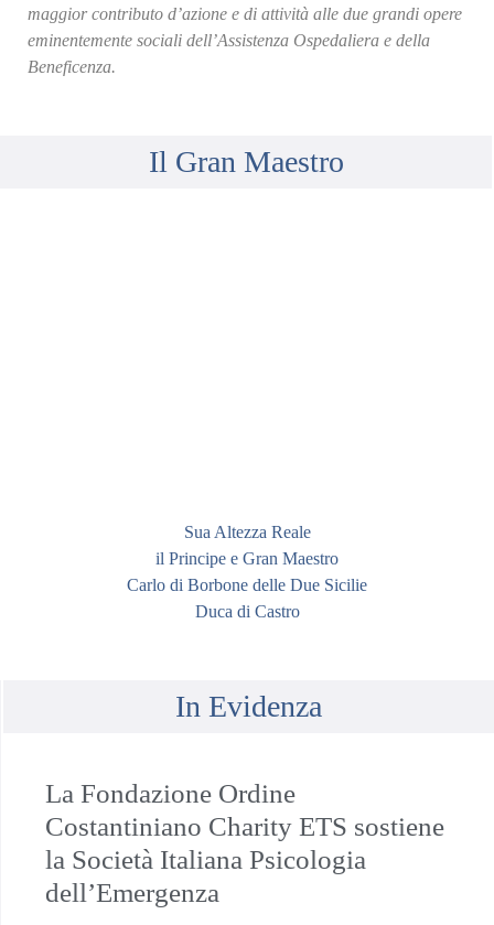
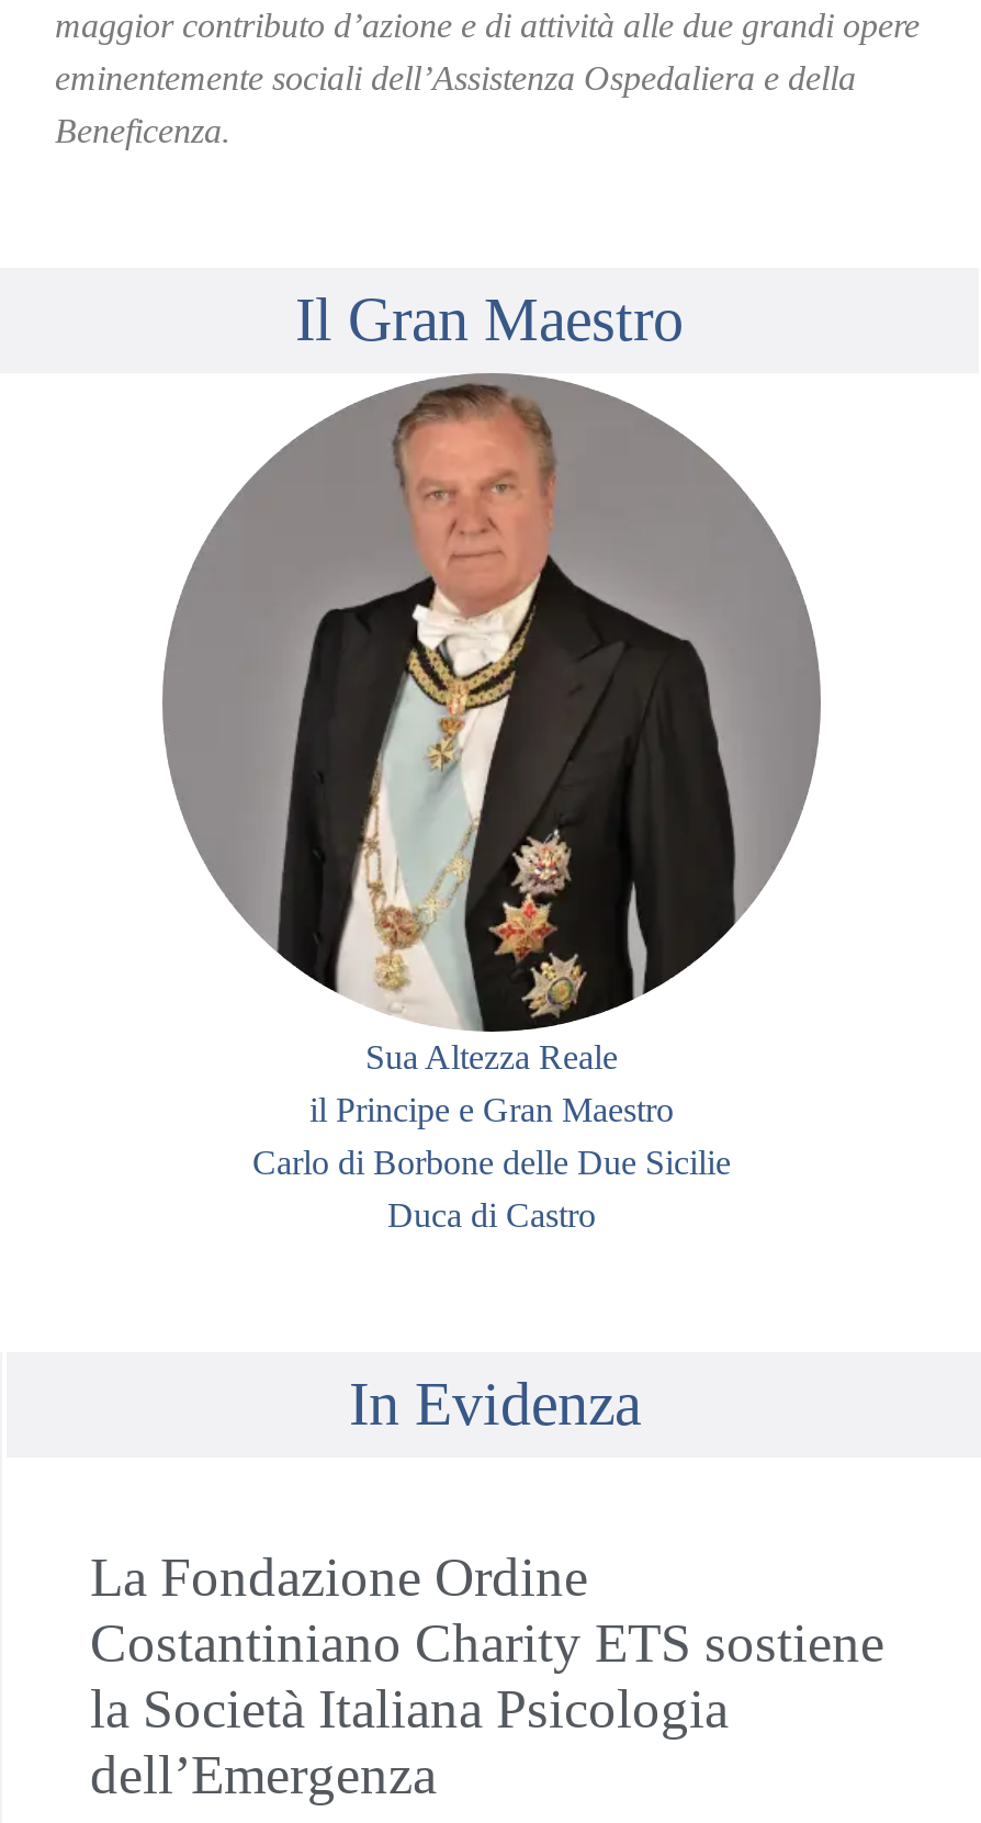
+ [image]
